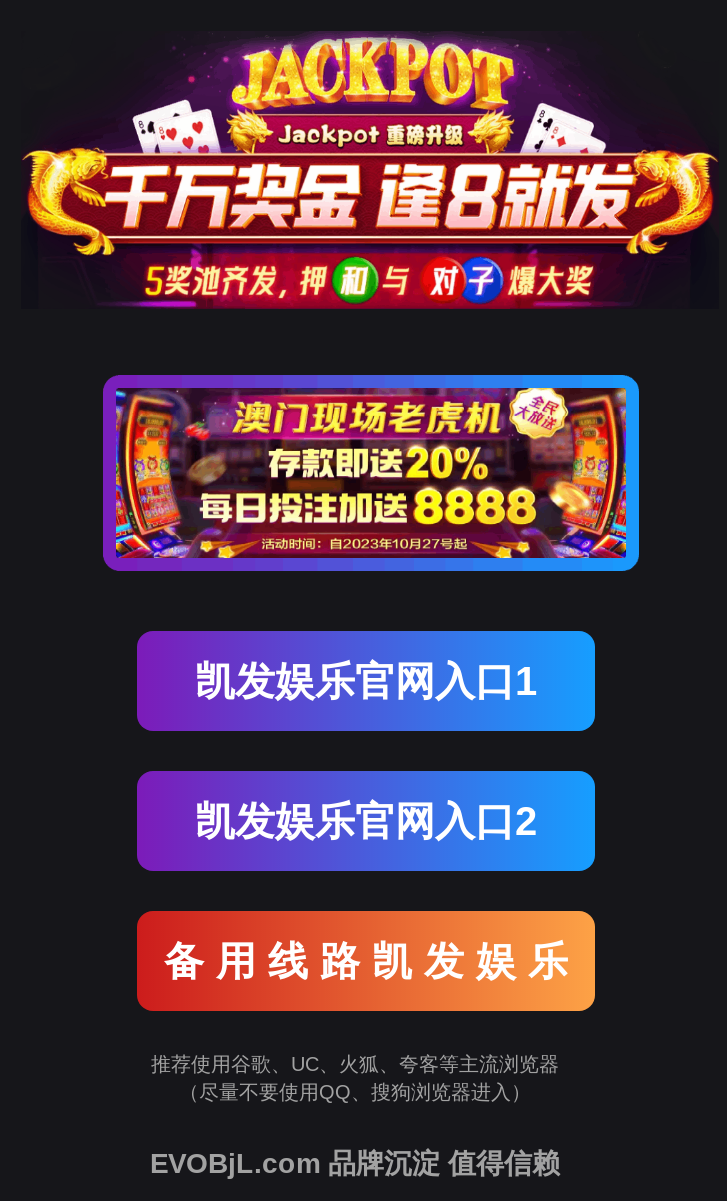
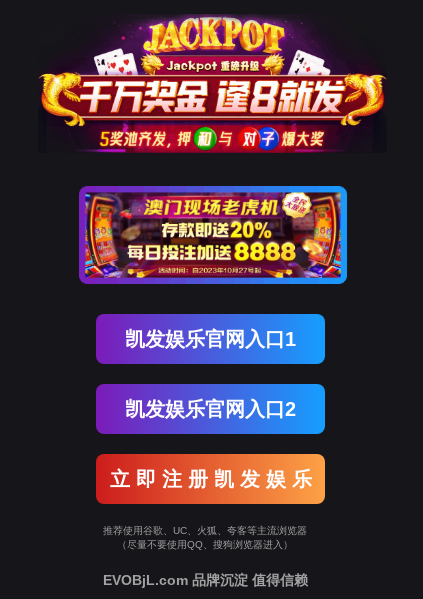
- 备 用 线 路 凯 发 娱 乐
+ 立 即 注 册 凯 发 娱 乐
